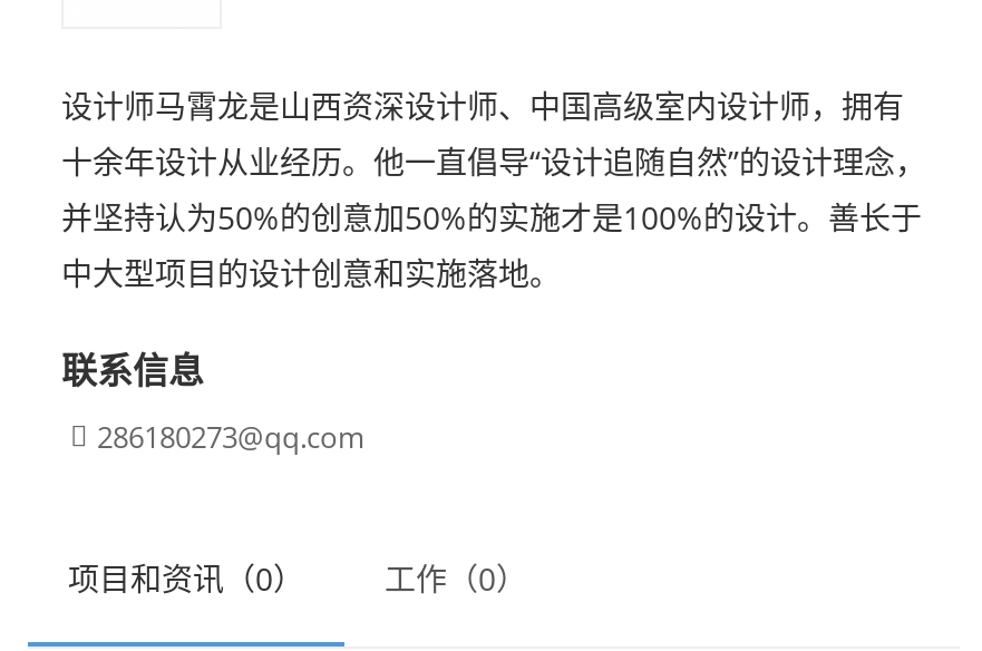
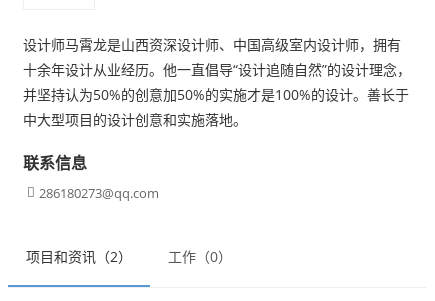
- 项目和资讯（0） 工作（0）
+ 项目和资讯（2） 工作（0）
